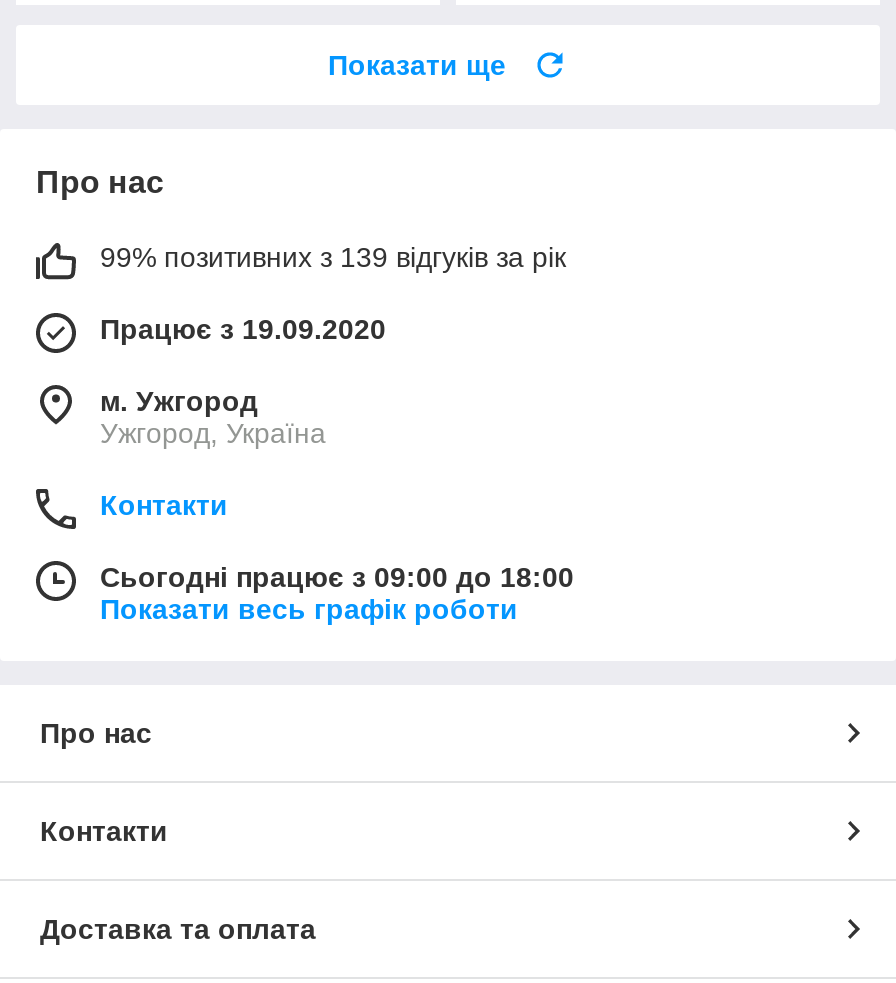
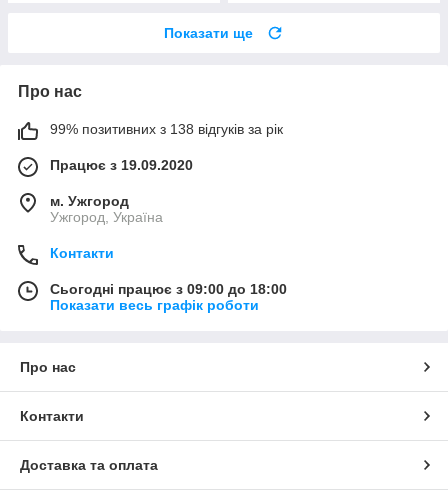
- 99% позитивних з 139 відгуків за рік
+ 99% позитивних з 138 відгуків за рік
